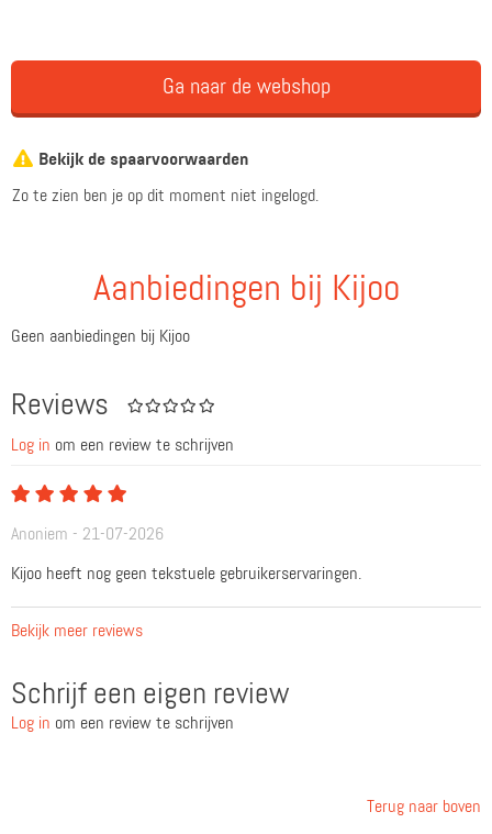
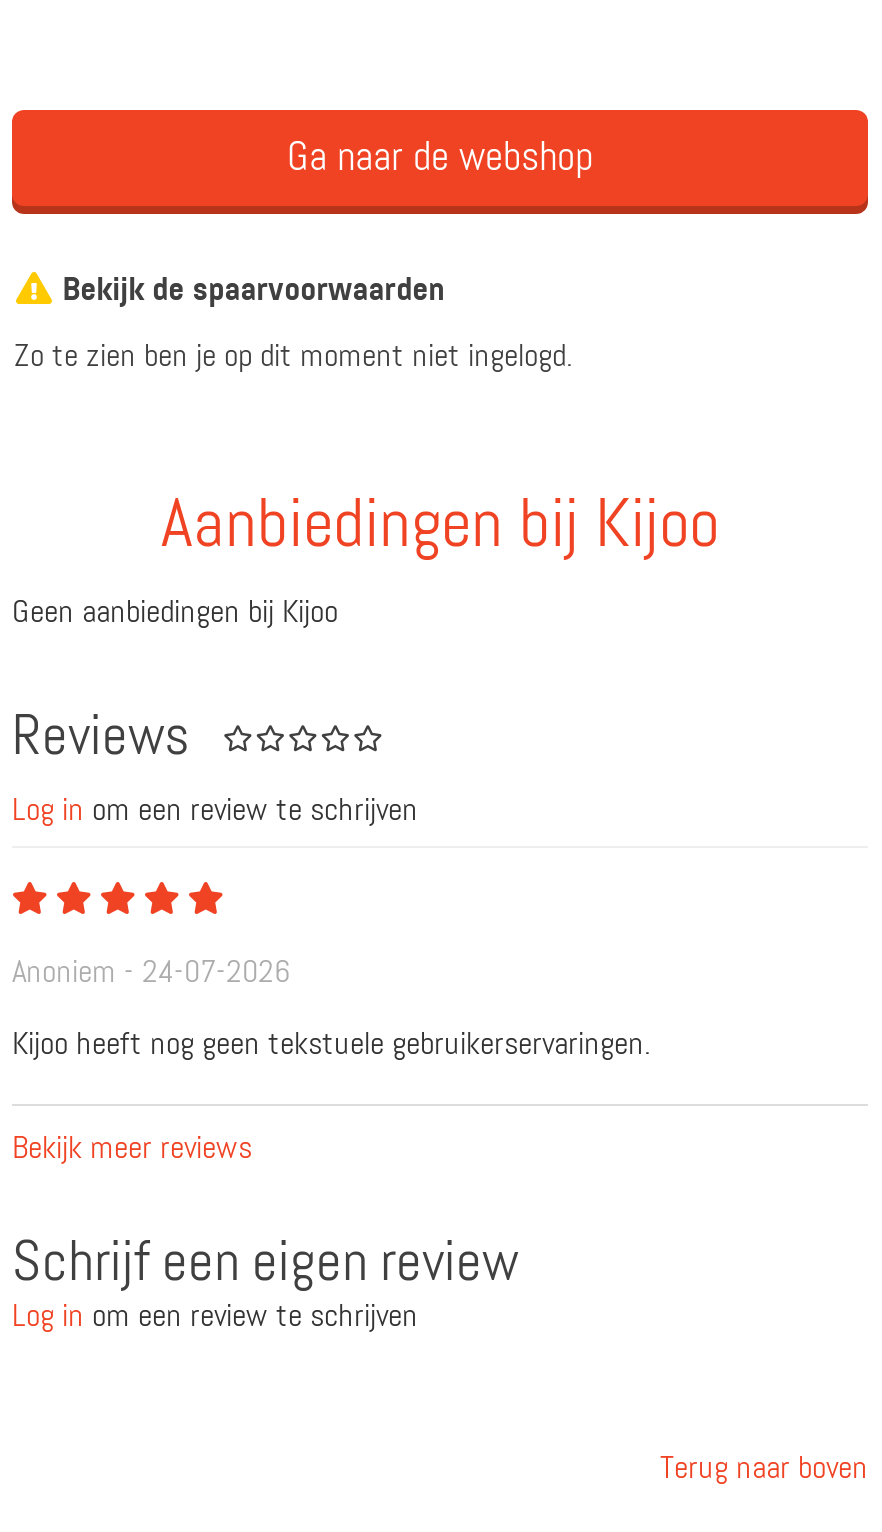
- Anoniem - 21-07-2026
+ Anoniem - 24-07-2026
